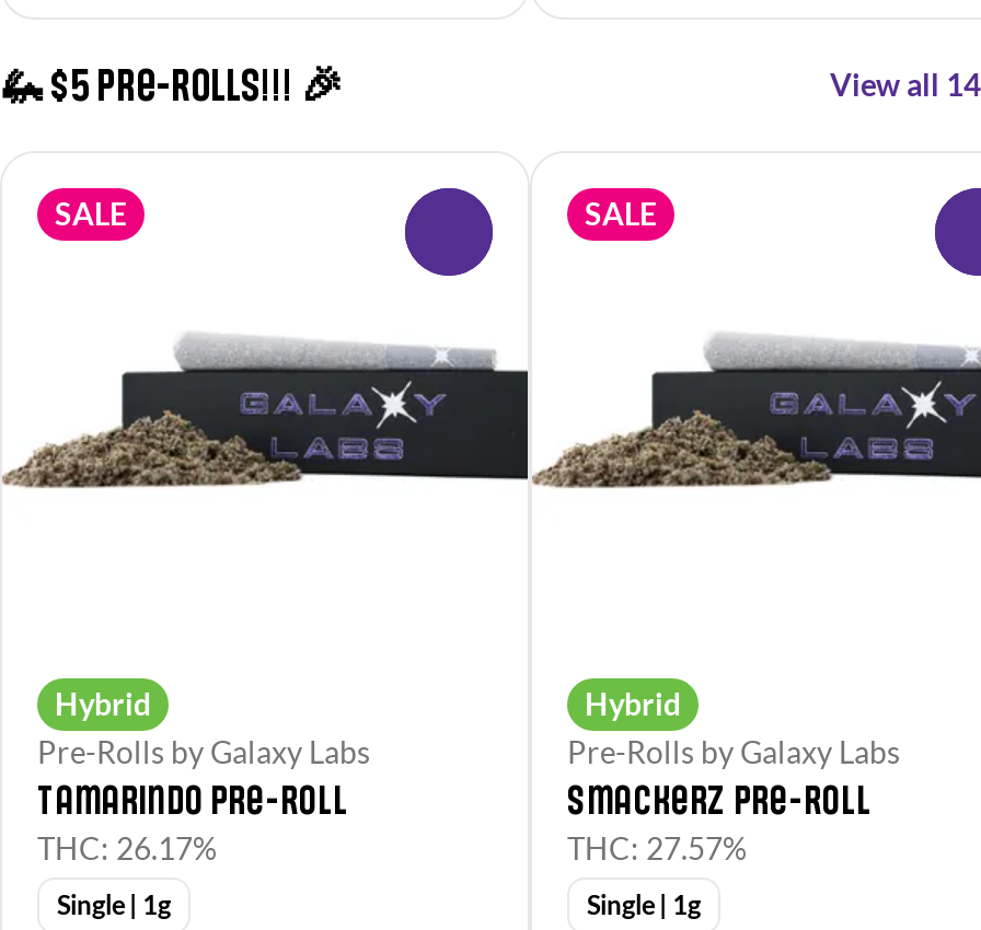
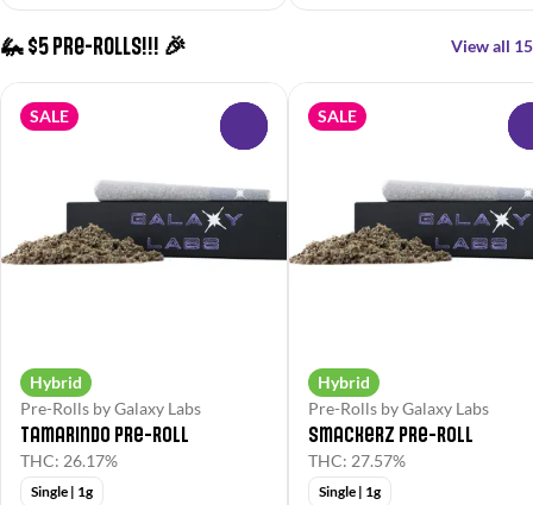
- View all 14
+ View all 15
